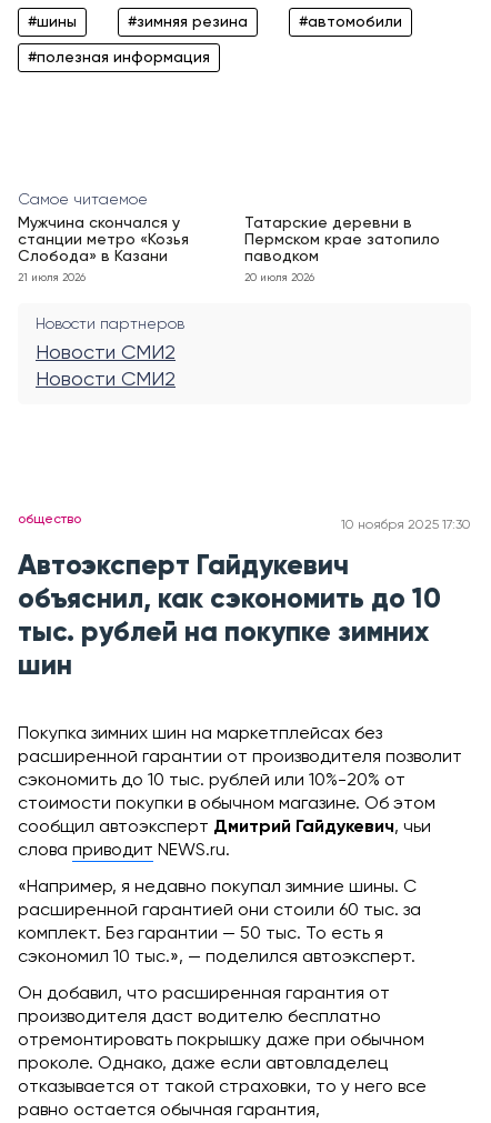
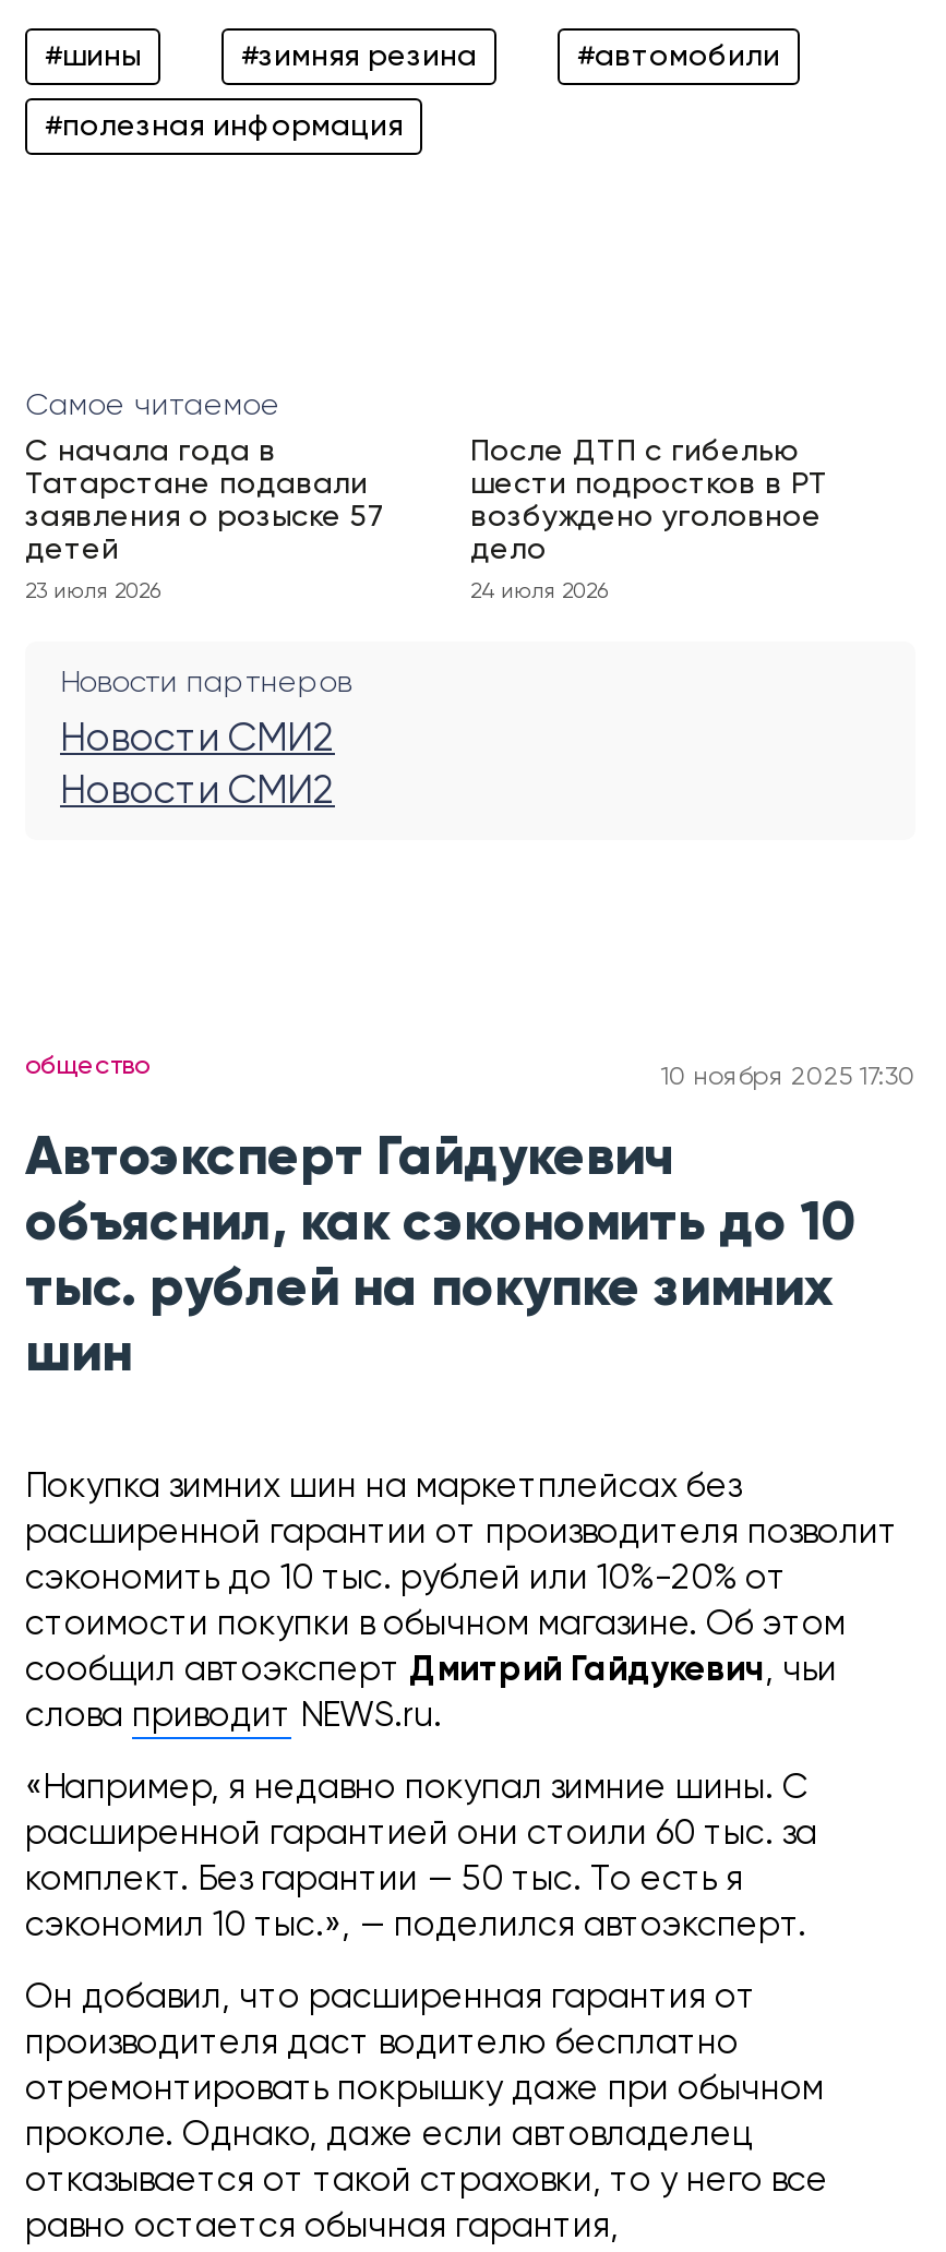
- Мужчина скончался у
- станции метро «Козья
- Слобода» в Казани
+ С начала года в
+ Татарстане подавали
+ заявления о розыске 57
+ детей

- Татарские деревни в
- Пермском крае затопило
- паводком
+ После ДТП с гибелью
+ шести подростков в РТ
+ возбуждено уголовное
+ дело

- 21 июля 2026
+ 23 июля 2026

- 20 июля 2026
+ 24 июля 2026
